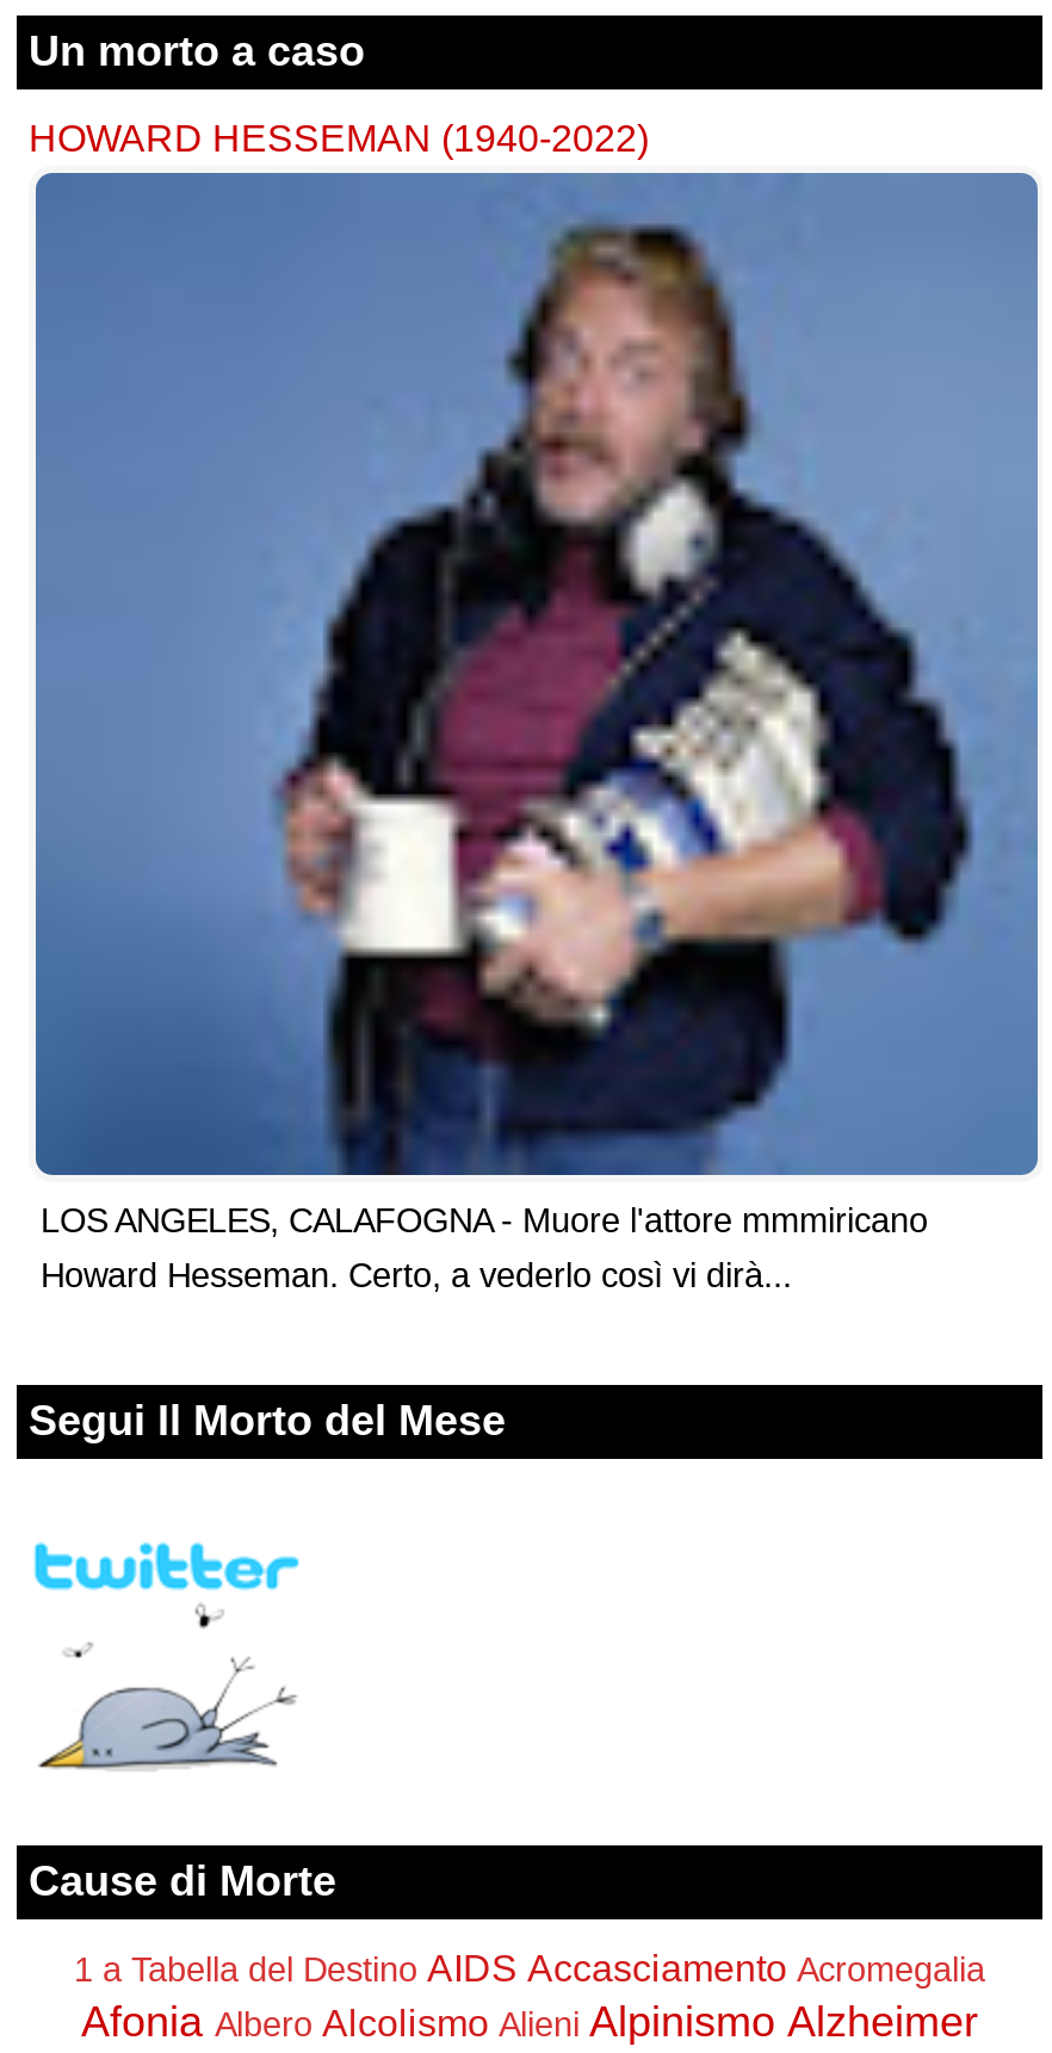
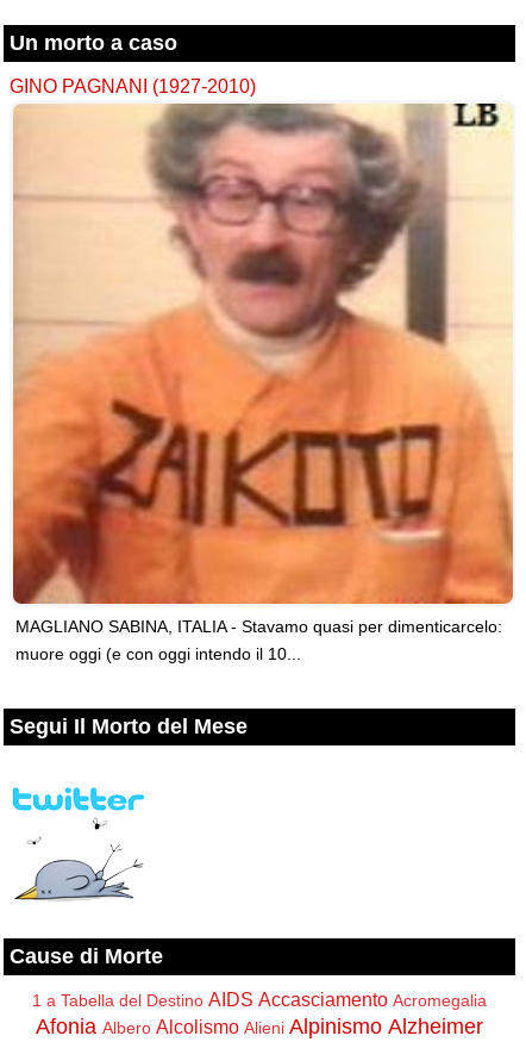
- HOWARD HESSEMAN (1940-2022)
+ GINO PAGNANI (1927-2010)

- [image]
- LOS ANGELES, CALAFOGNA - Muore l'attore mmmiricano
- Howard Hesseman. Certo, a vederlo così vi dirà...
+ [image]
+ MAGLIANO SABINA, ITALIA - Stavamo quasi per dimenticarcelo:
+ muore oggi (e con oggi intendo il 10...
